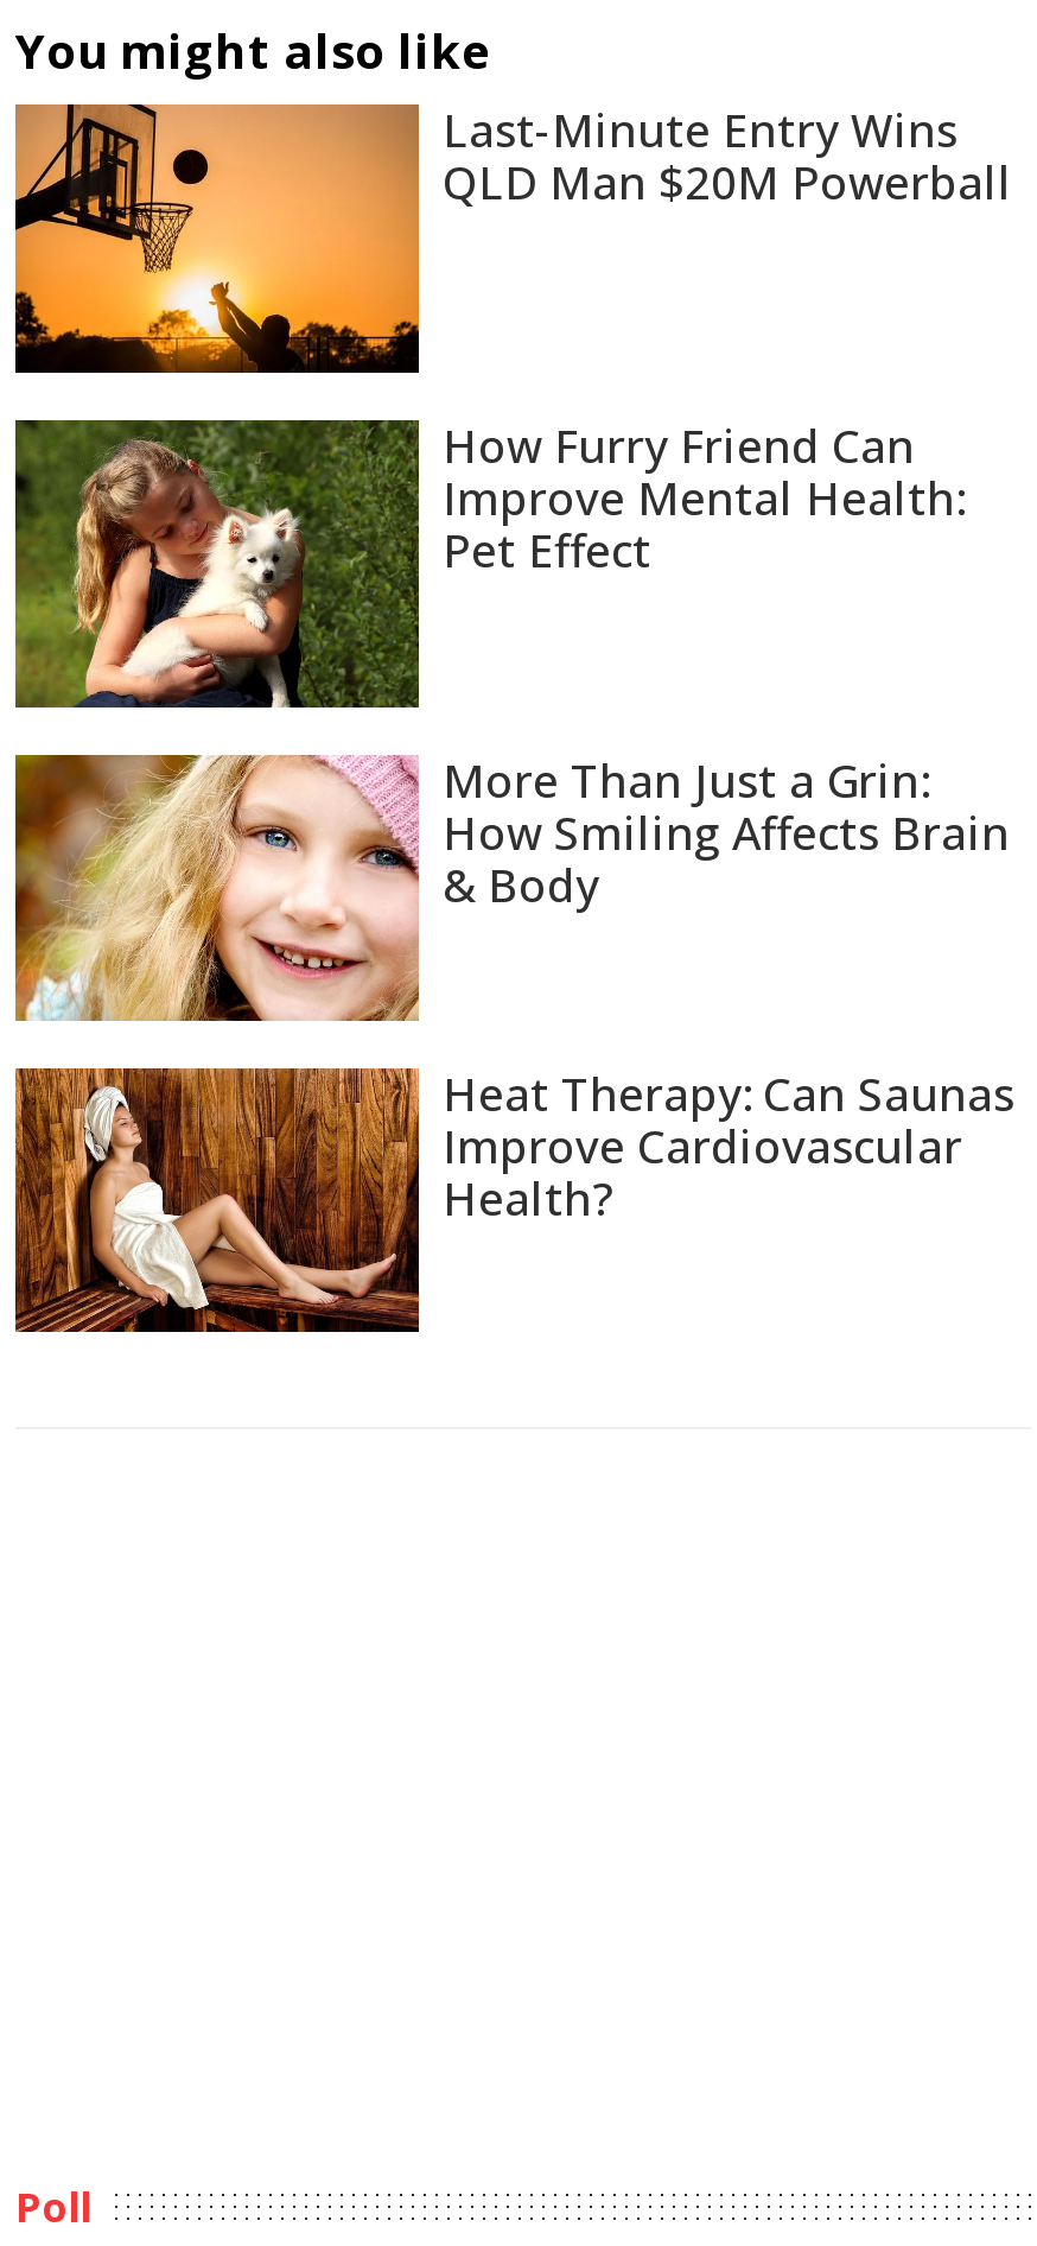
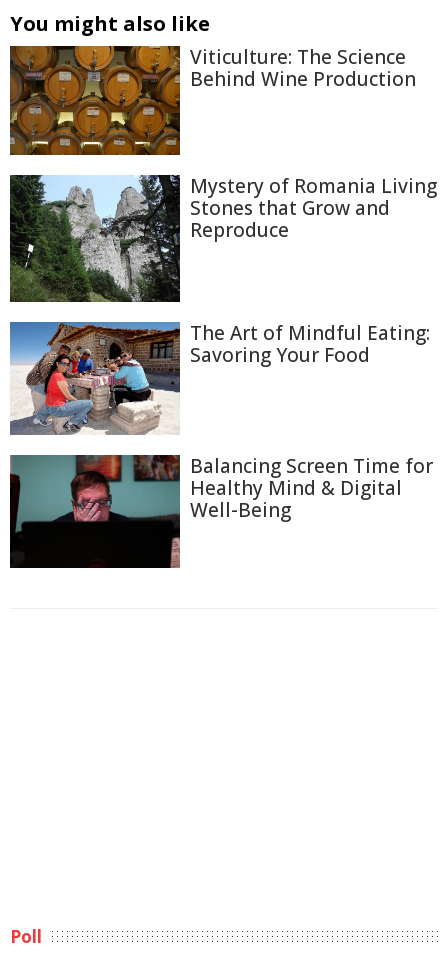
- [image]
- Last-Minute Entry Wins
- QLD Man $20M Powerball
+ [image]
+ Viticulture: The Science
+ Behind Wine Production

- [image]
- How Furry Friend Can
- Improve Mental Health:
- Pet Effect
+ [image]
+ Mystery of Romania Living
+ Stones that Grow and
+ Reproduce

- [image]
- More Than Just a Grin:
- How Smiling Affects Brain
- & Body
+ [image]
+ The Art of Mindful Eating:
+ Savoring Your Food

- [image]
- Heat Therapy: Can Saunas
- Improve Cardiovascular
- Health?
+ [image]
+ Balancing Screen Time for
+ Healthy Mind & Digital
+ Well-Being
